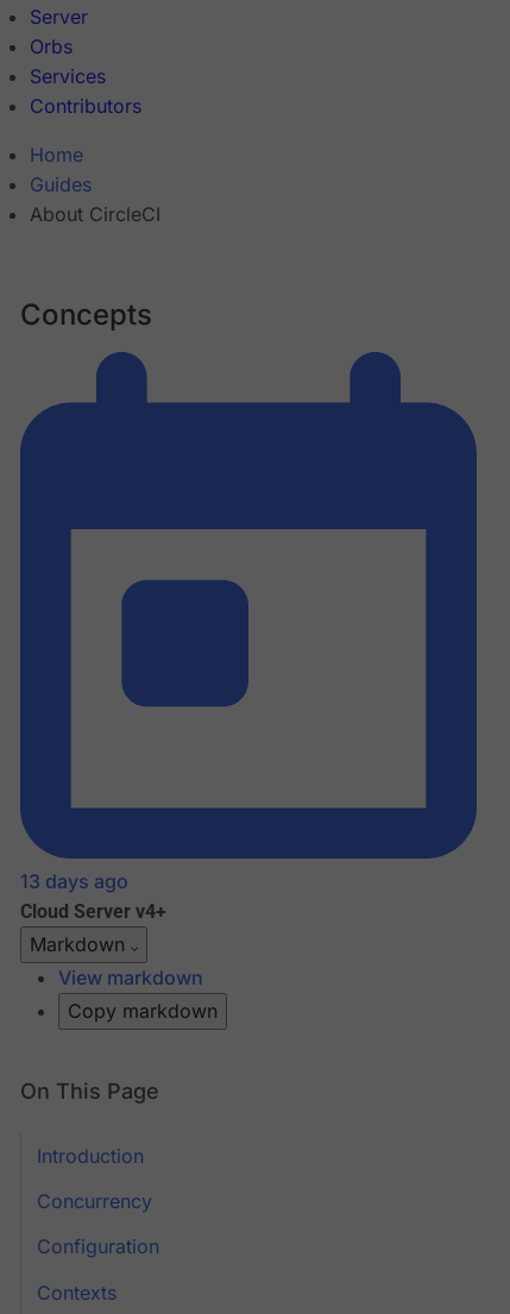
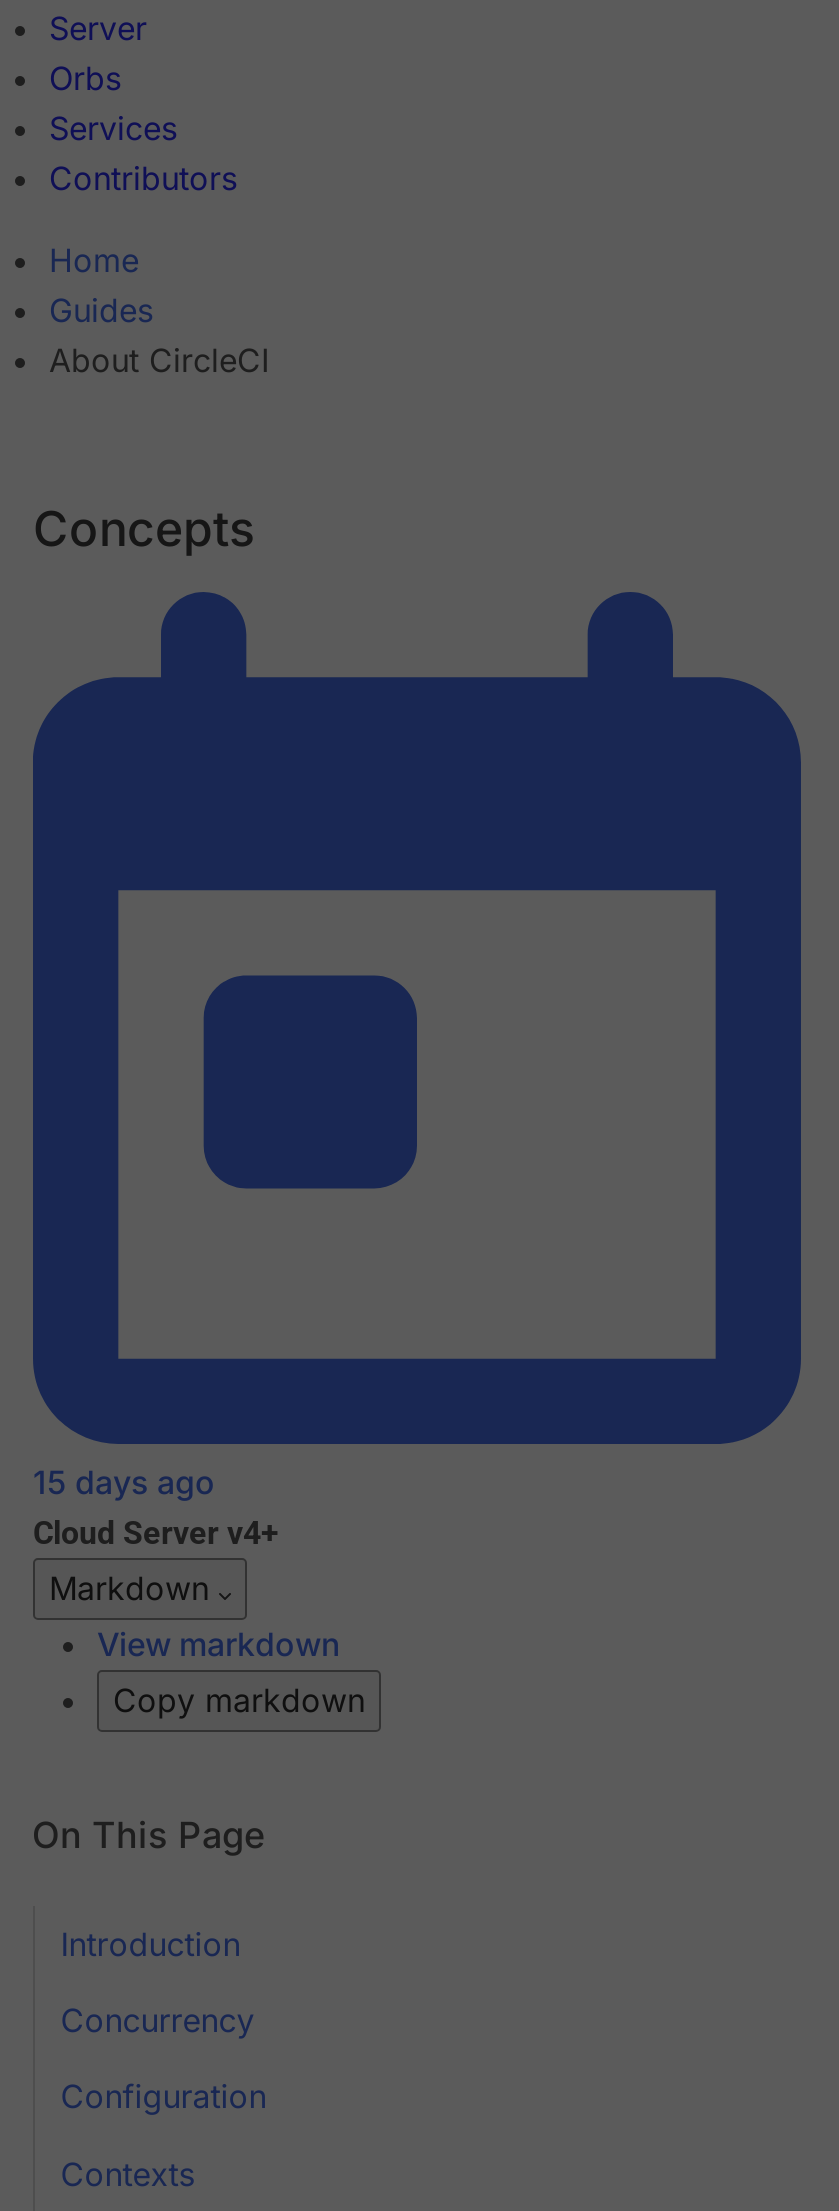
- 13 days ago
+ 15 days ago
